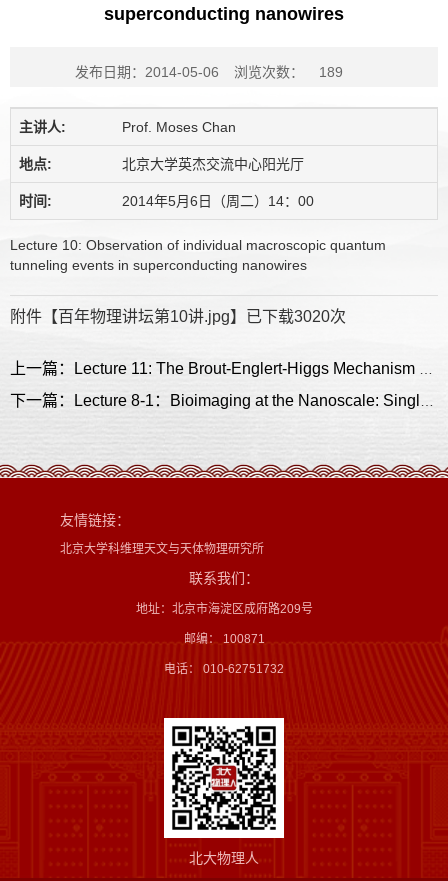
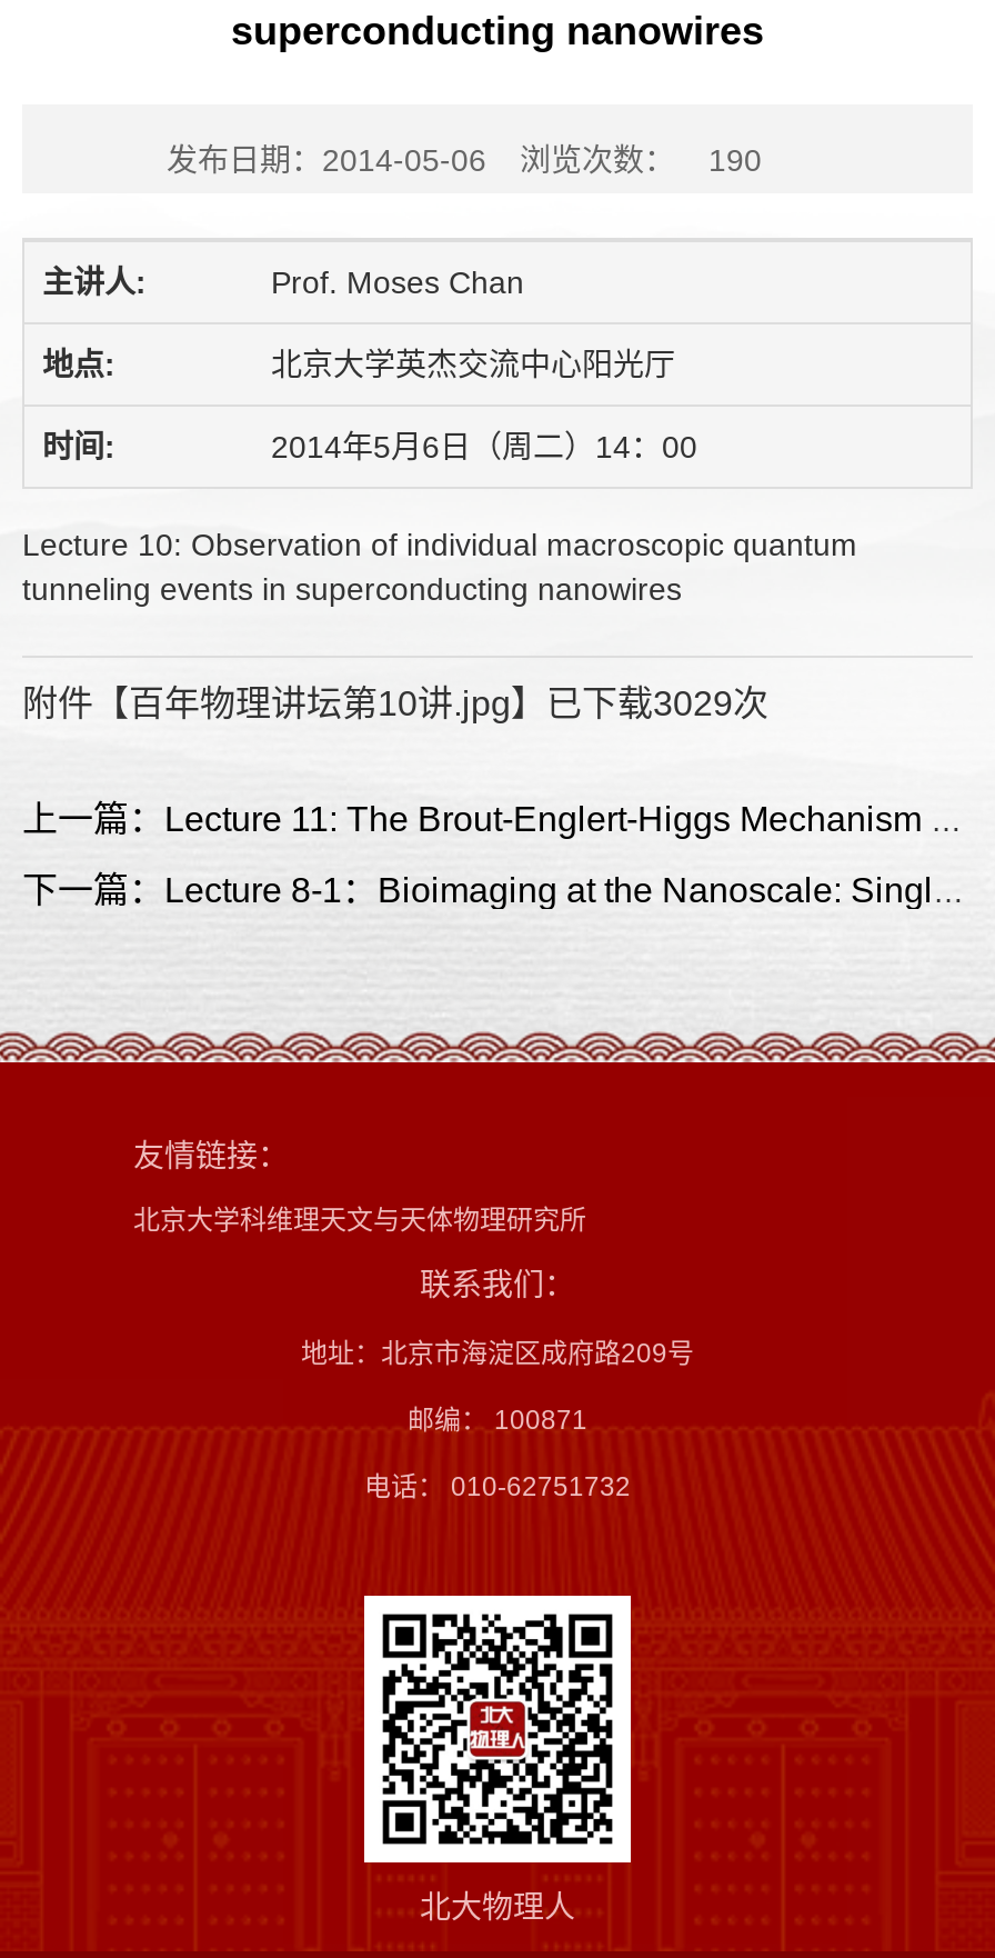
- 发布日期：2014-05-06 浏览次数： 189
+ 发布日期：2014-05-06 浏览次数： 190

- 附件【百年物理讲坛第10讲.jpg】已下载3020次
+ 附件【百年物理讲坛第10讲.jpg】已下载3029次
